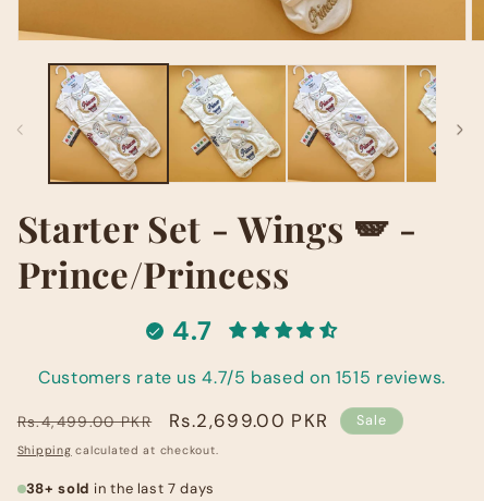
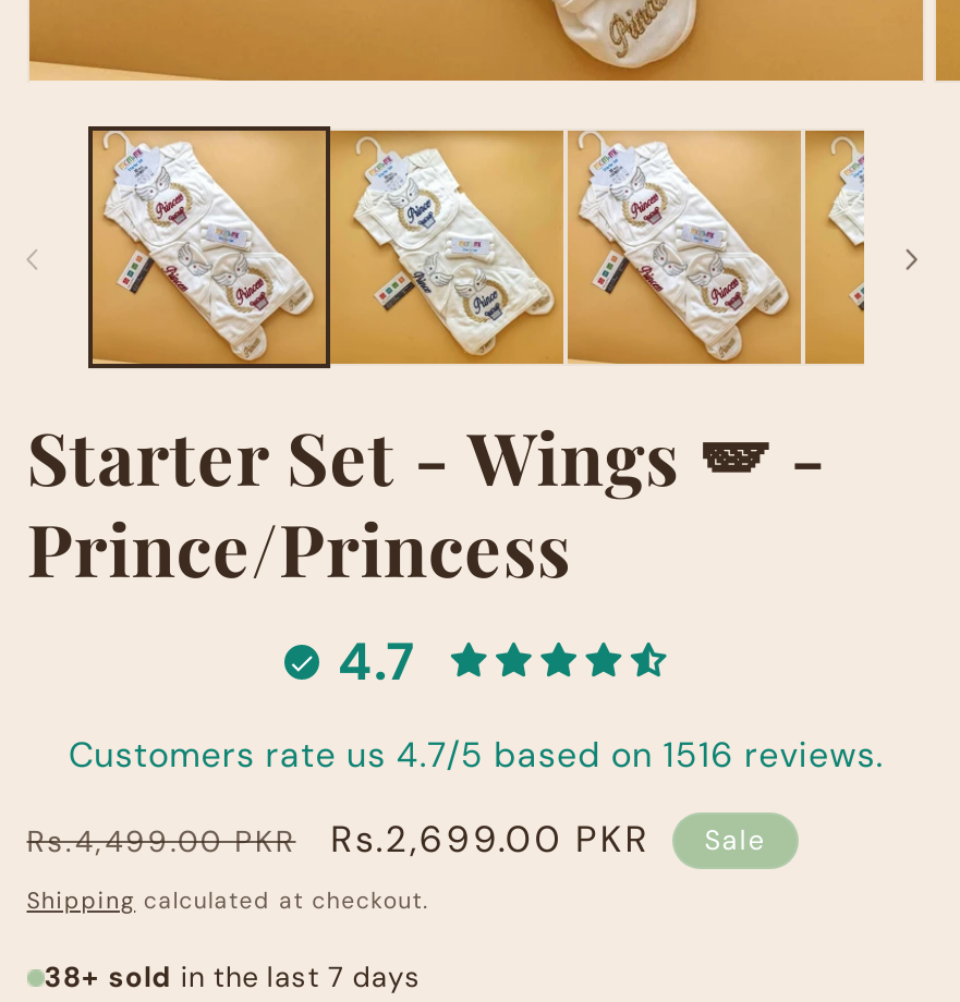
- Customers rate us 4.7/5 based on 1515 reviews.
+ Customers rate us 4.7/5 based on 1516 reviews.
